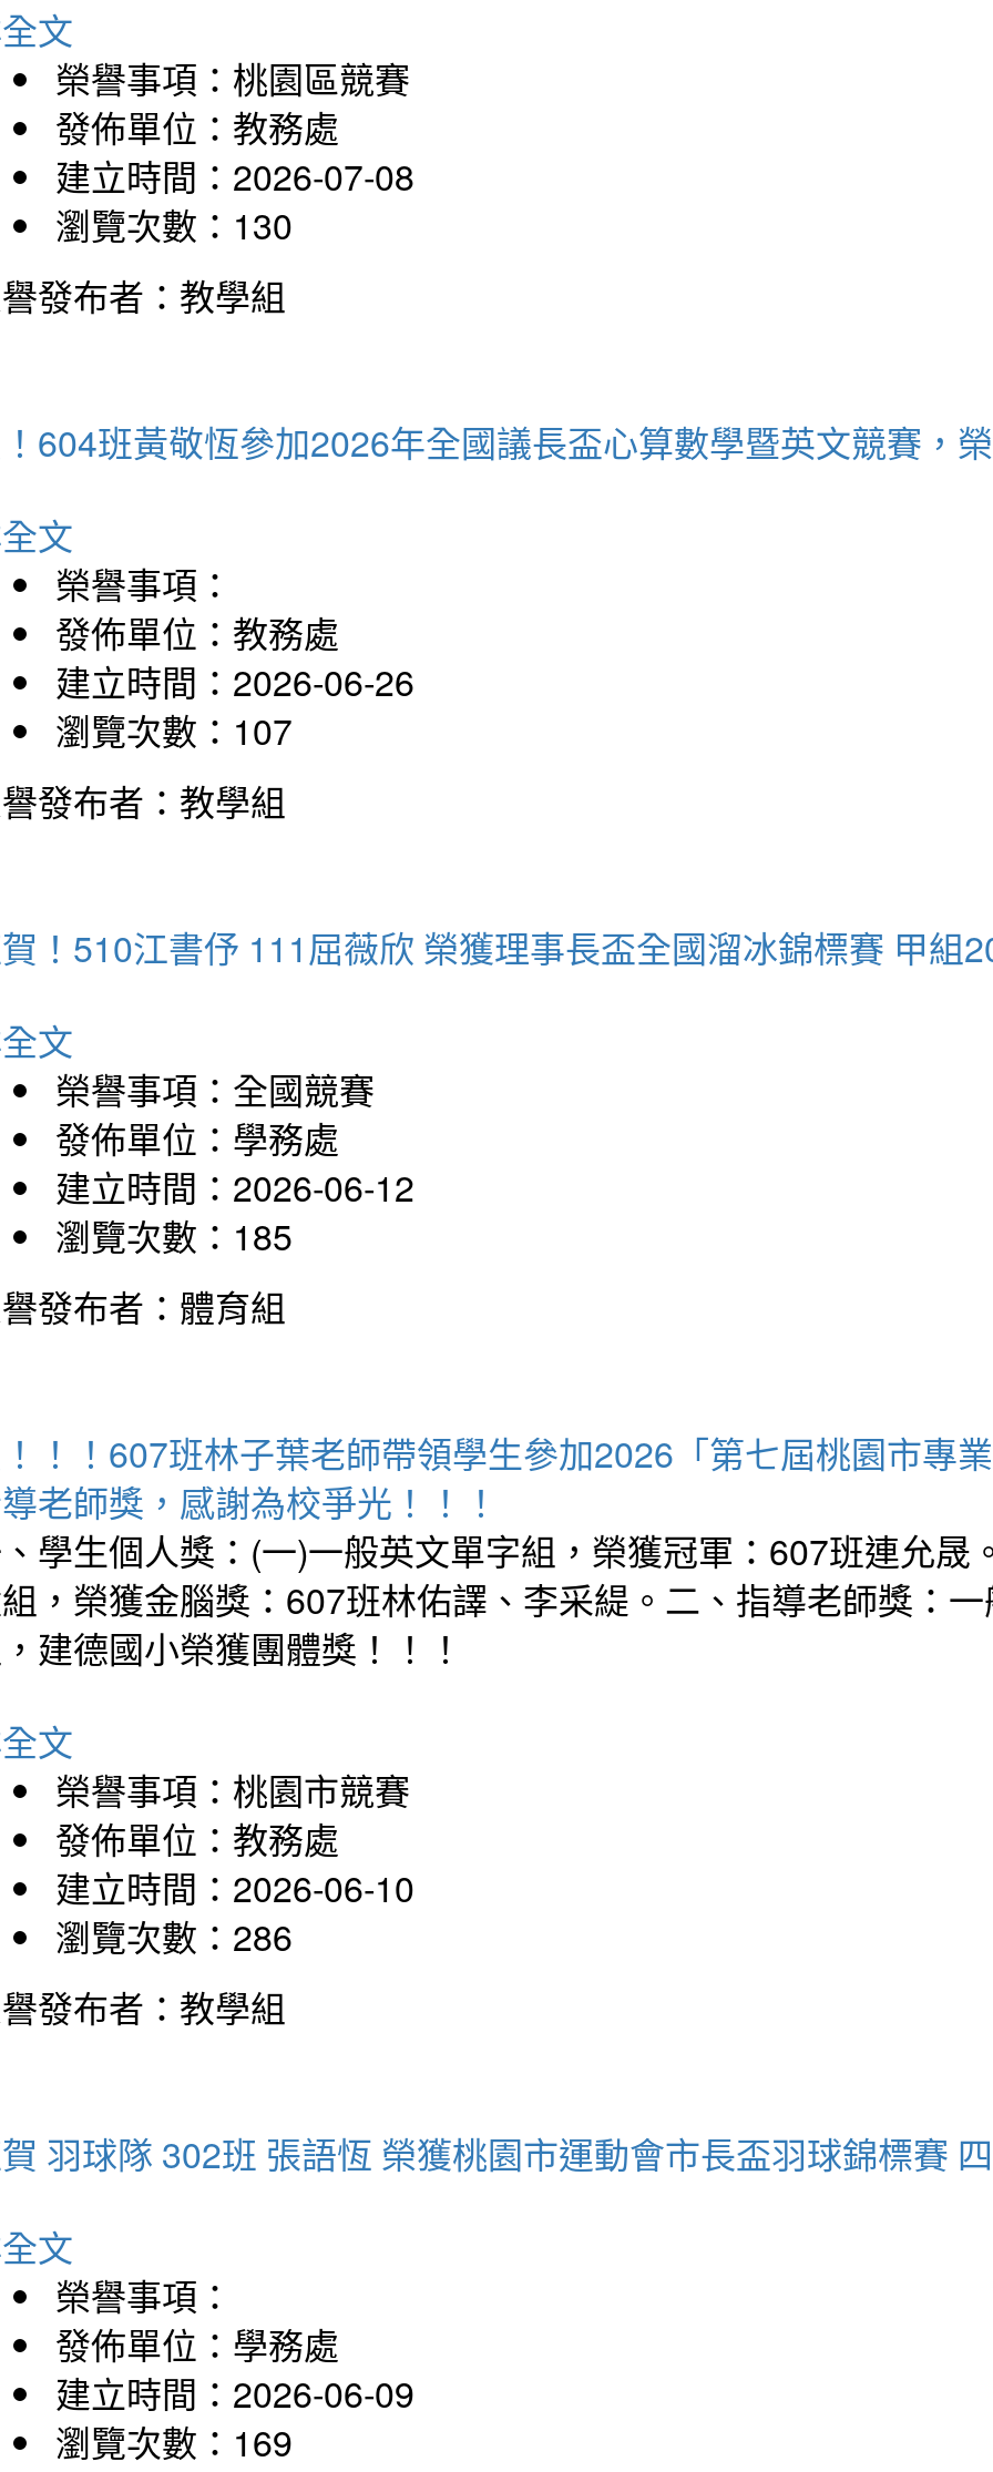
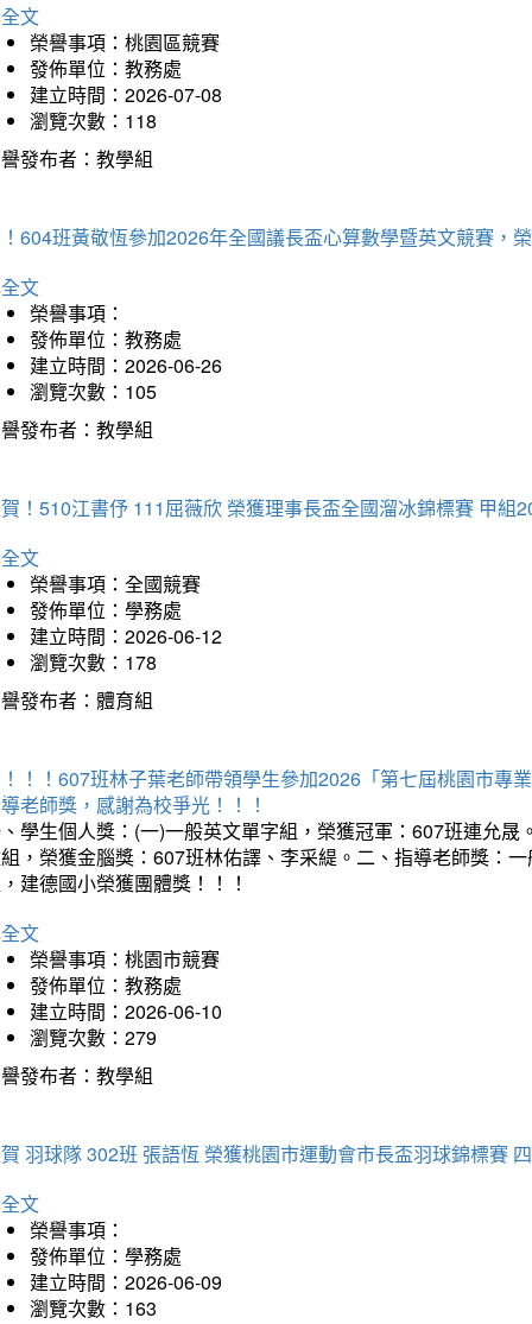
- 瀏覽次數：130
+ 瀏覽次數：118

- 瀏覽次數：107
+ 瀏覽次數：105

- 瀏覽次數：185
+ 瀏覽次數：178

- 瀏覽次數：286
+ 瀏覽次數：279

- 瀏覽次數：169
+ 瀏覽次數：163
